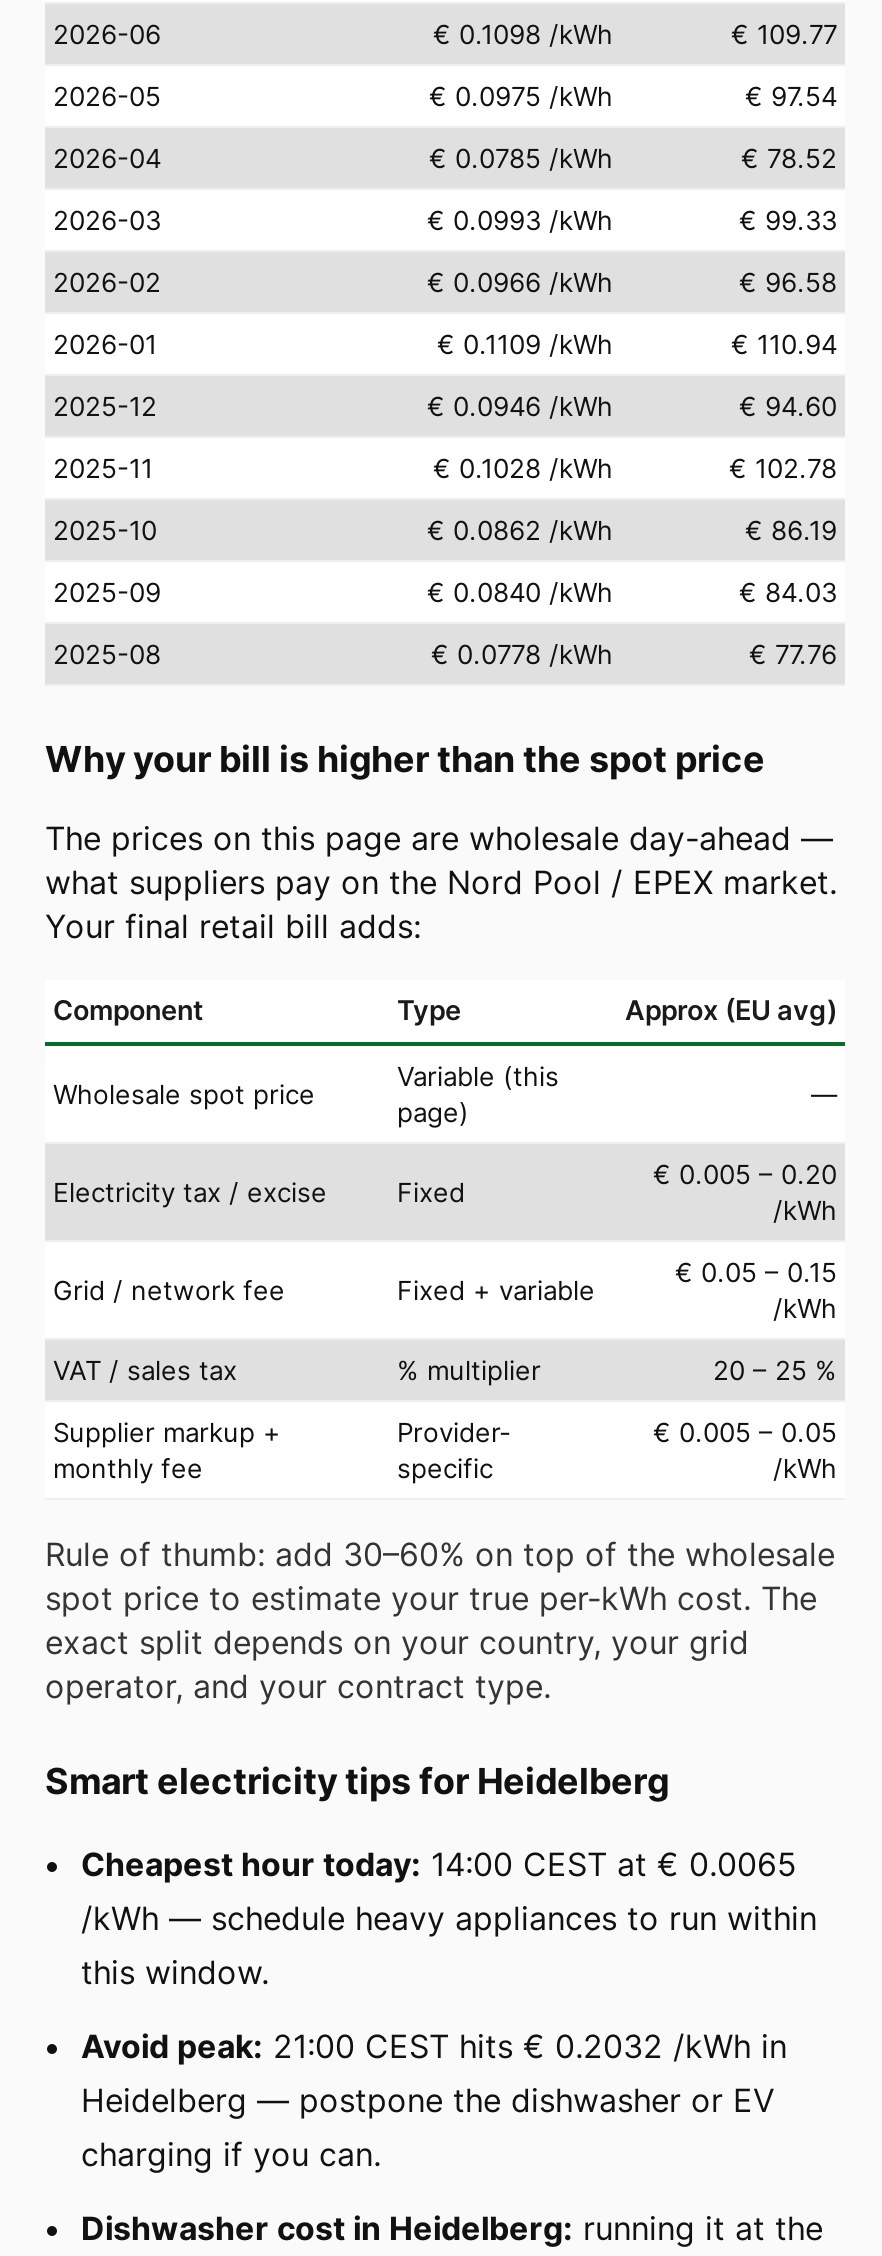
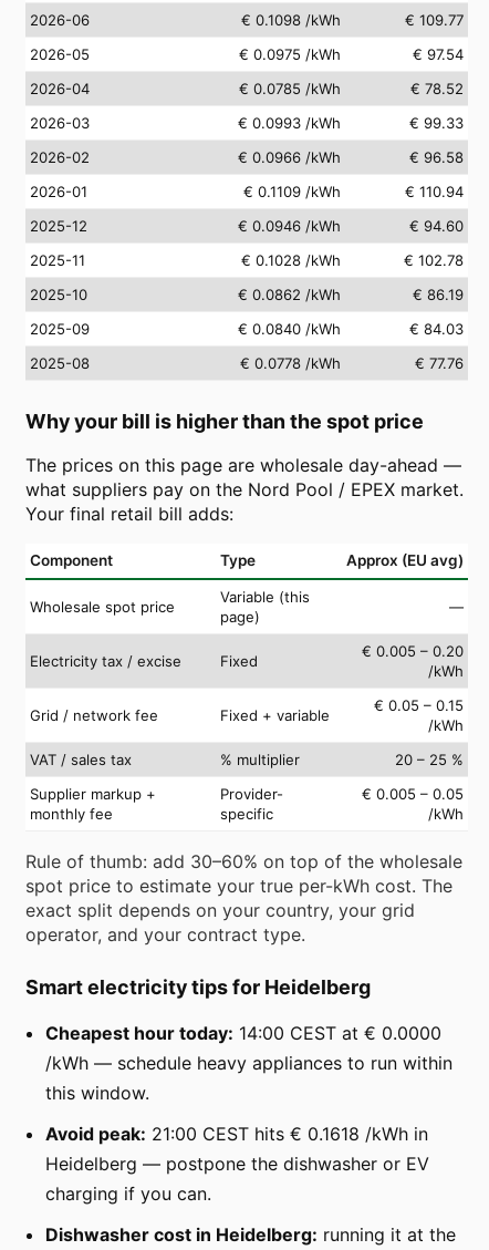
- Cheapest hour today: 14:00 CEST at € 0.0065
+ Cheapest hour today: 14:00 CEST at € 0.0000

- Avoid peak: 21:00 CEST hits € 0.2032 /kWh in
+ Avoid peak: 21:00 CEST hits € 0.1618 /kWh in
